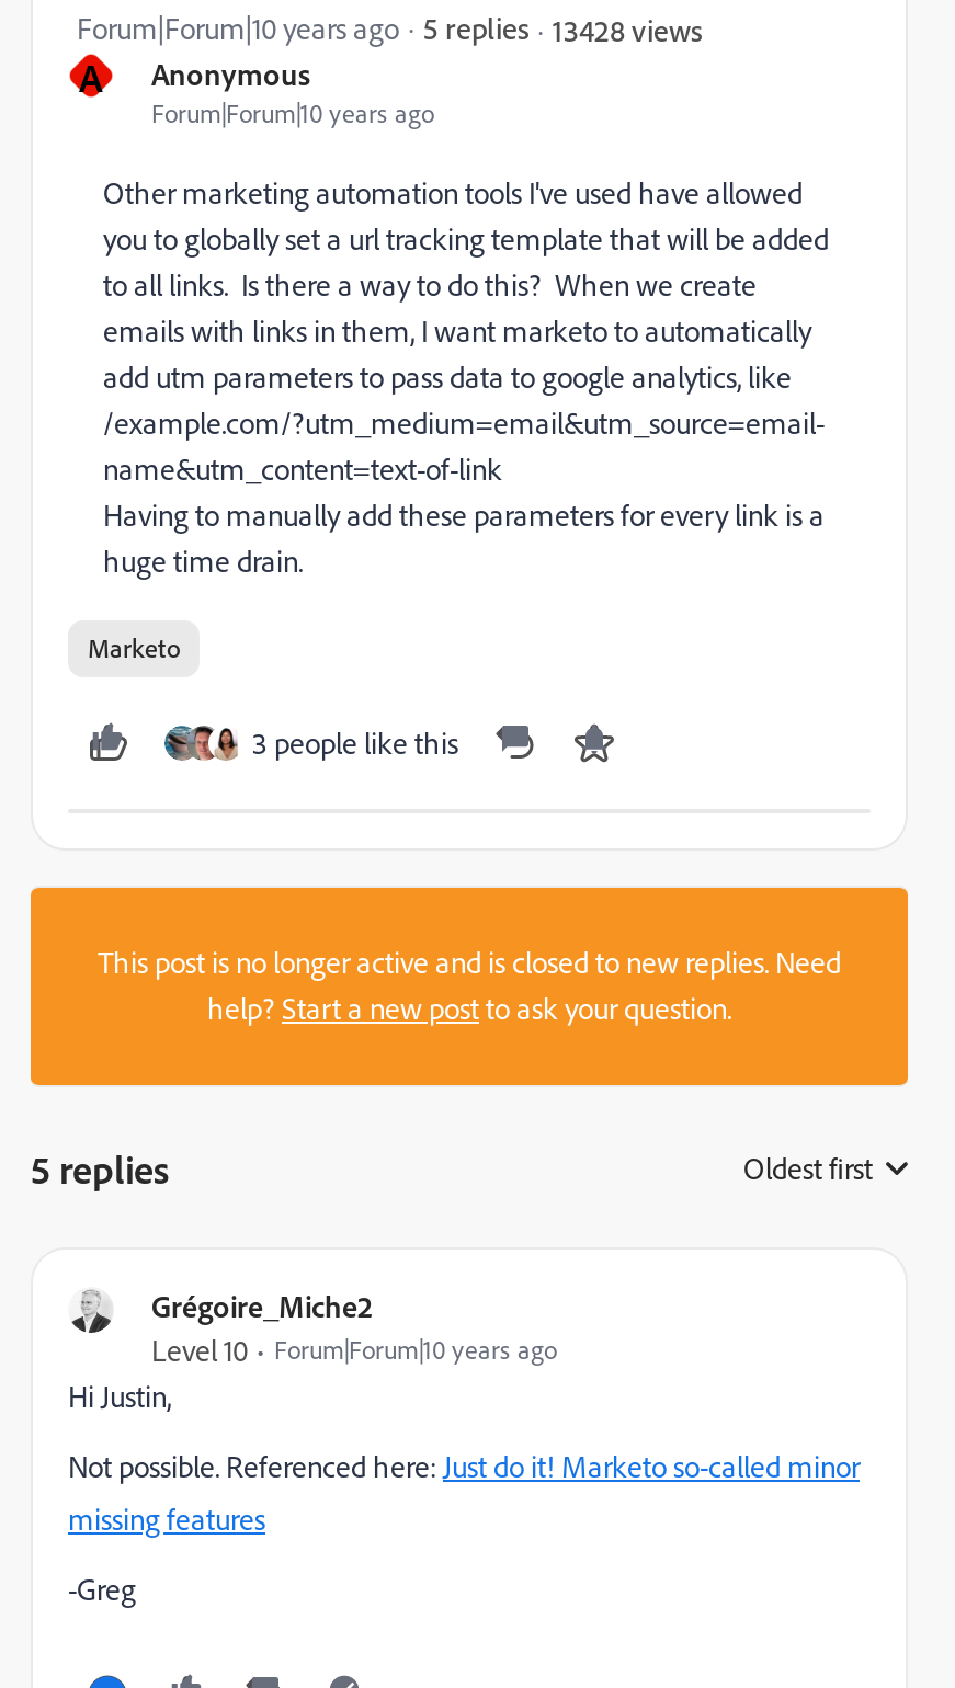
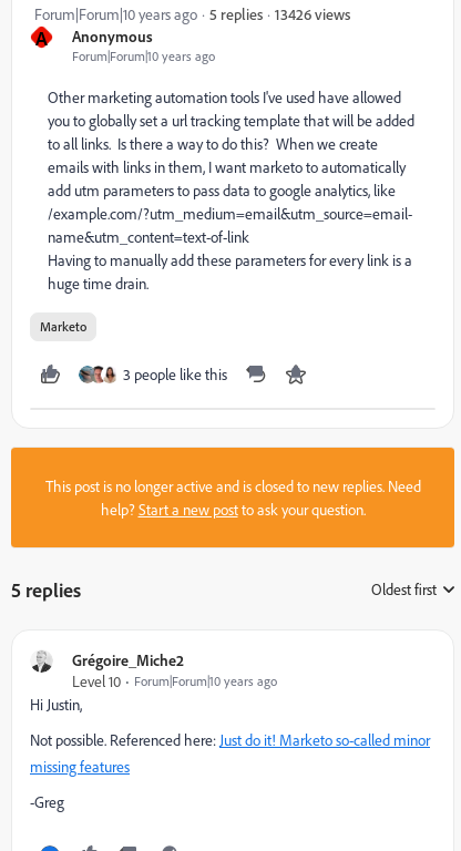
- 13428 views
+ 13426 views
